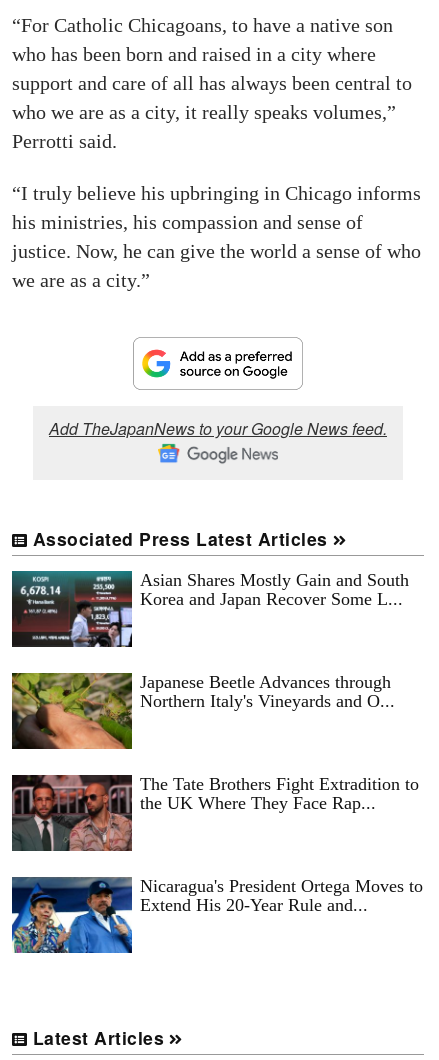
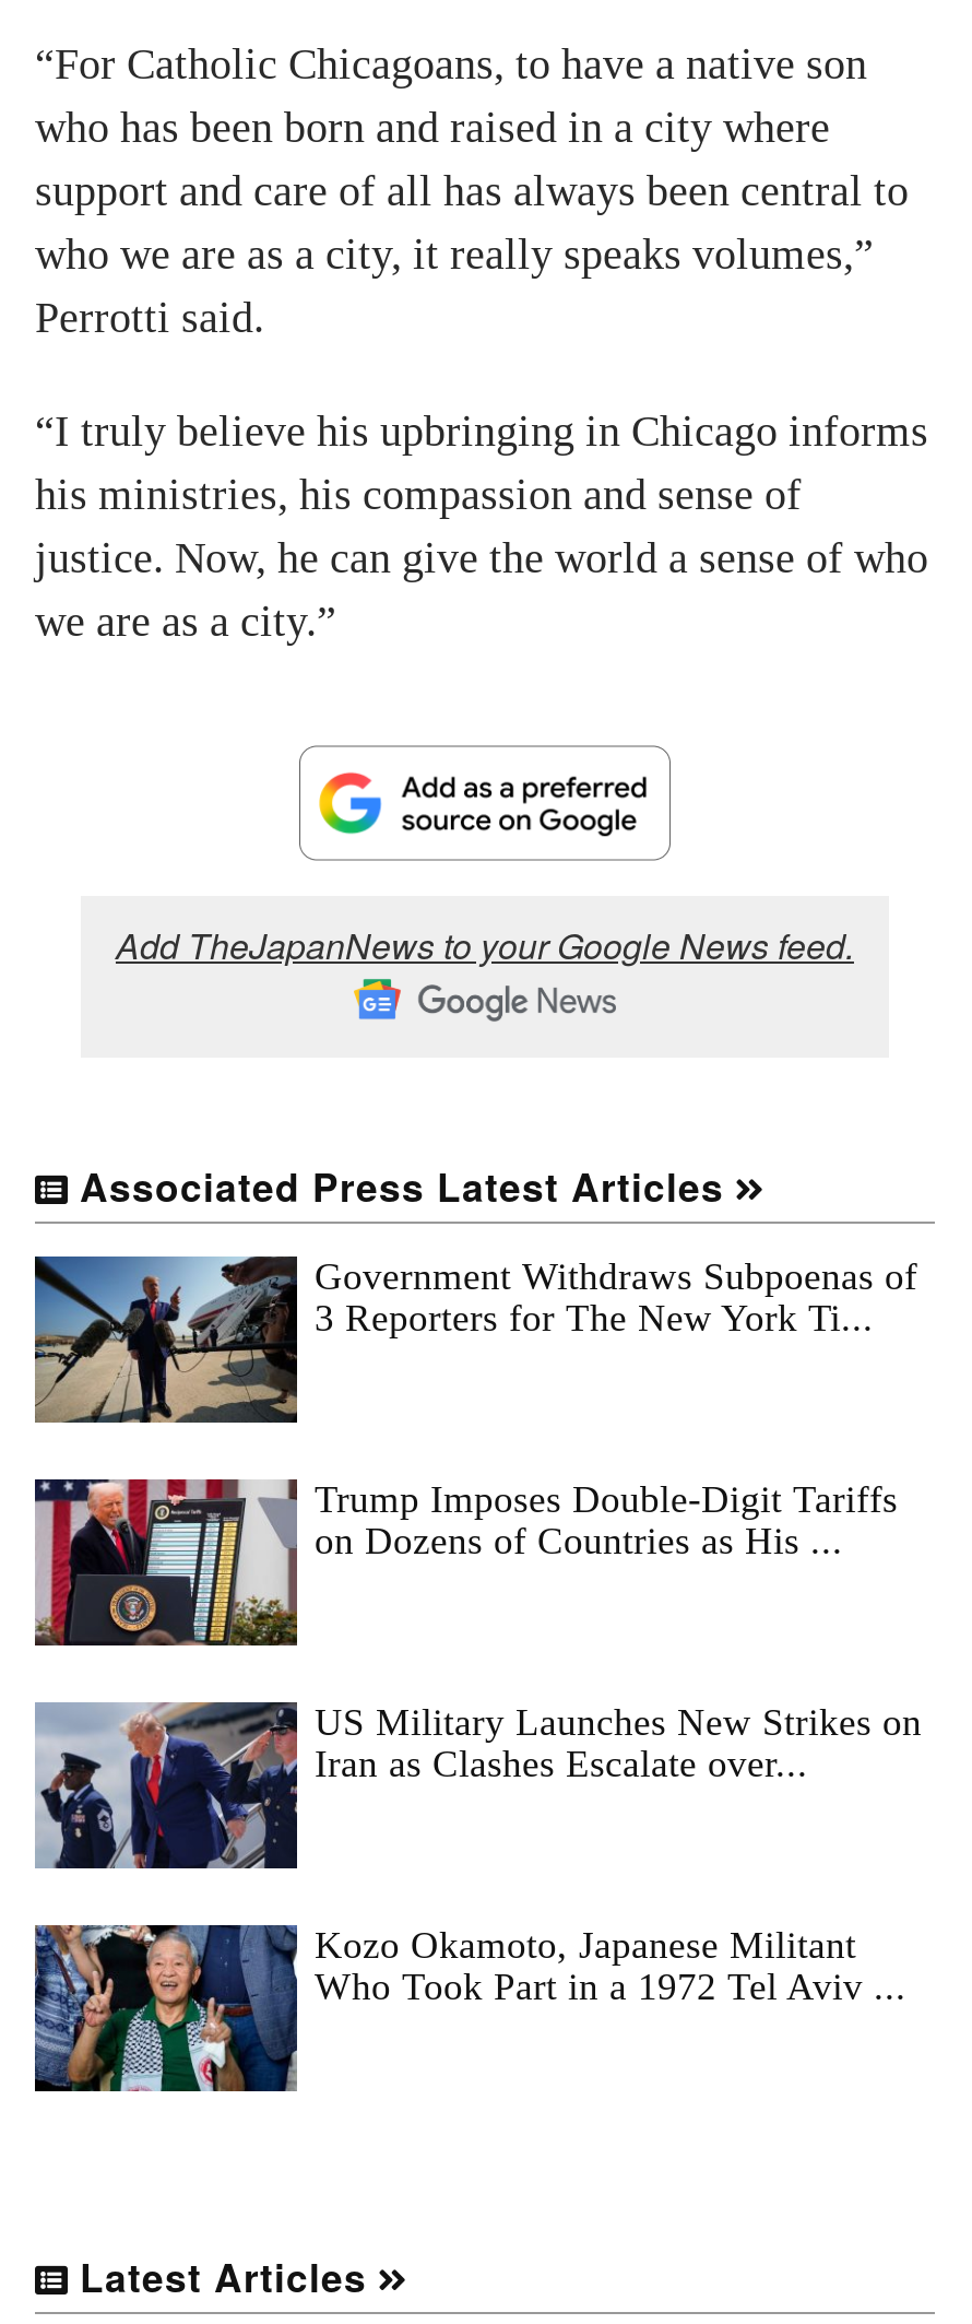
- [image]
- Asian Shares Mostly Gain and South
- Korea and Japan Recover Some L...
+ [image]
+ Government Withdraws Subpoenas of
+ 3 Reporters for The New York Ti...

- [image]
- Japanese Beetle Advances through
- Northern Italy's Vineyards and O...
+ [image]
+ Trump Imposes Double-Digit Tariffs
+ on Dozens of Countries as His ...

- [image]
- The Tate Brothers Fight Extradition to
- the UK Where They Face Rap...
+ [image]
+ US Military Launches New Strikes on
+ Iran as Clashes Escalate over...

- [image]
- Nicaragua's President Ortega Moves to
- Extend His 20-Year Rule and...
+ [image]
+ Kozo Okamoto, Japanese Militant
+ Who Took Part in a 1972 Tel Aviv ...
